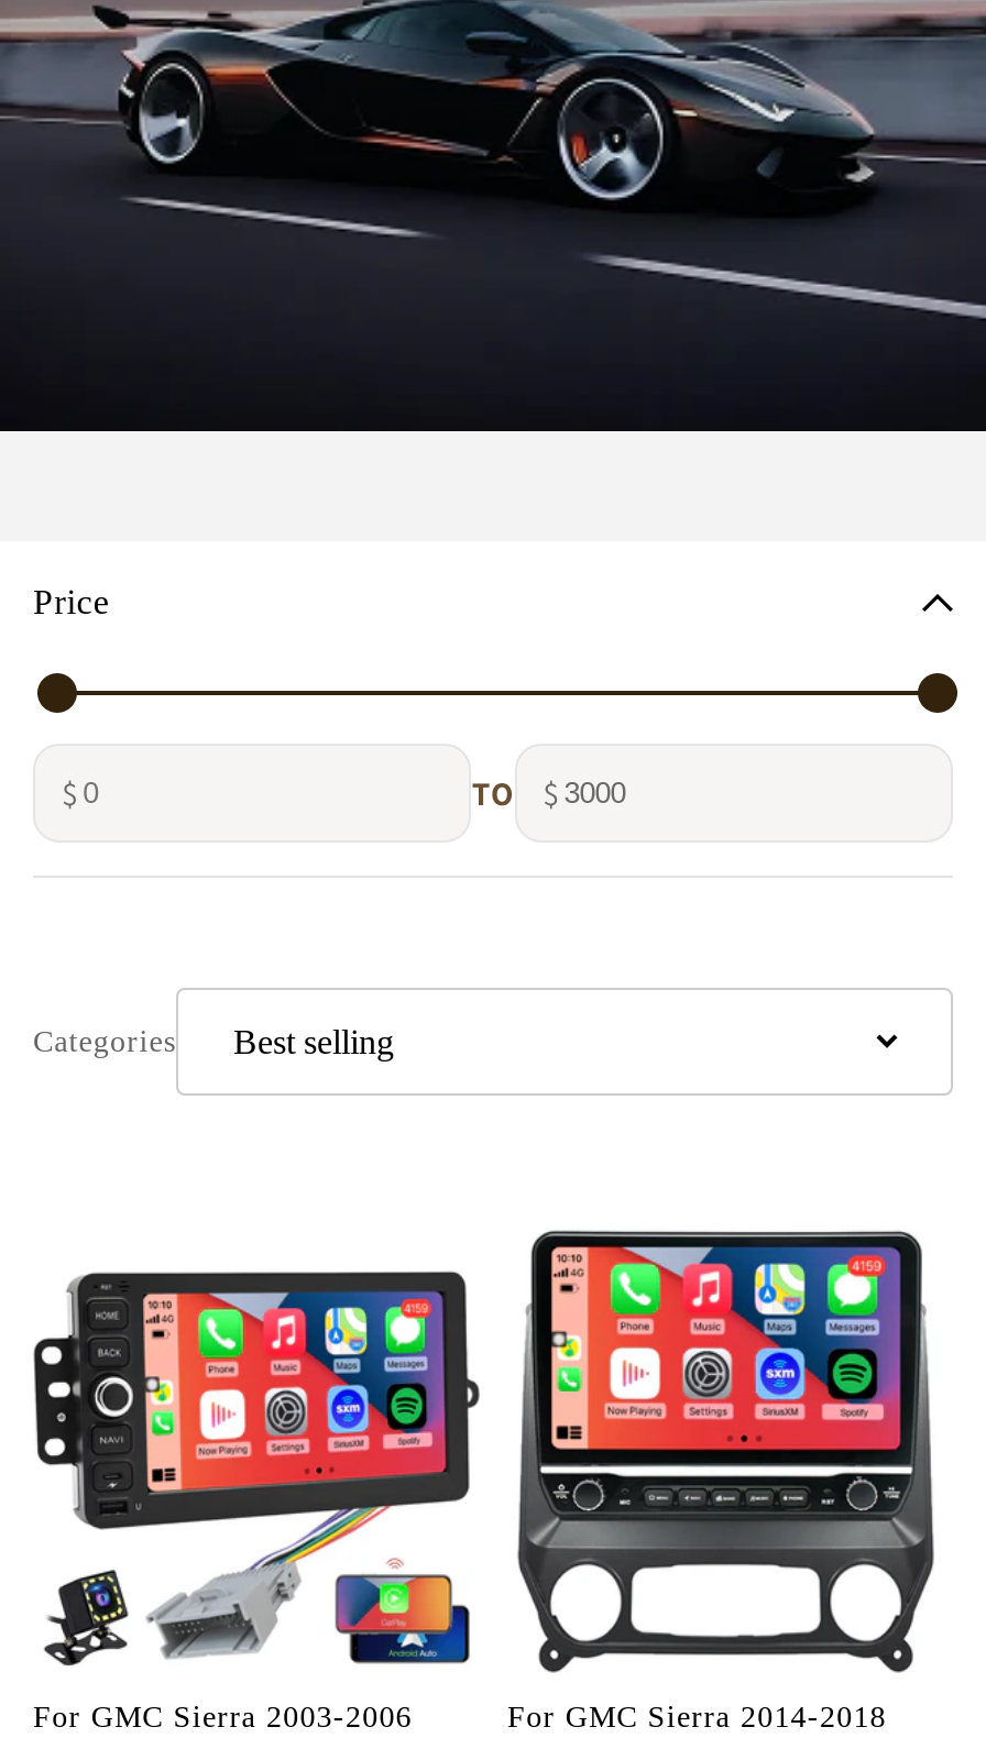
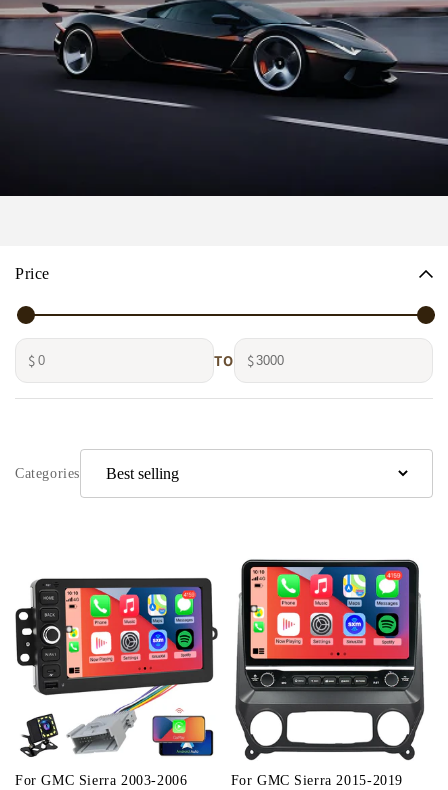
- For GMC Sierra 2014-2018
+ For GMC Sierra 2015-2019
